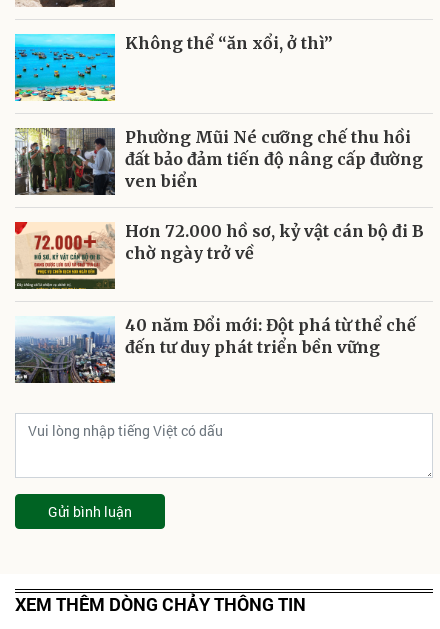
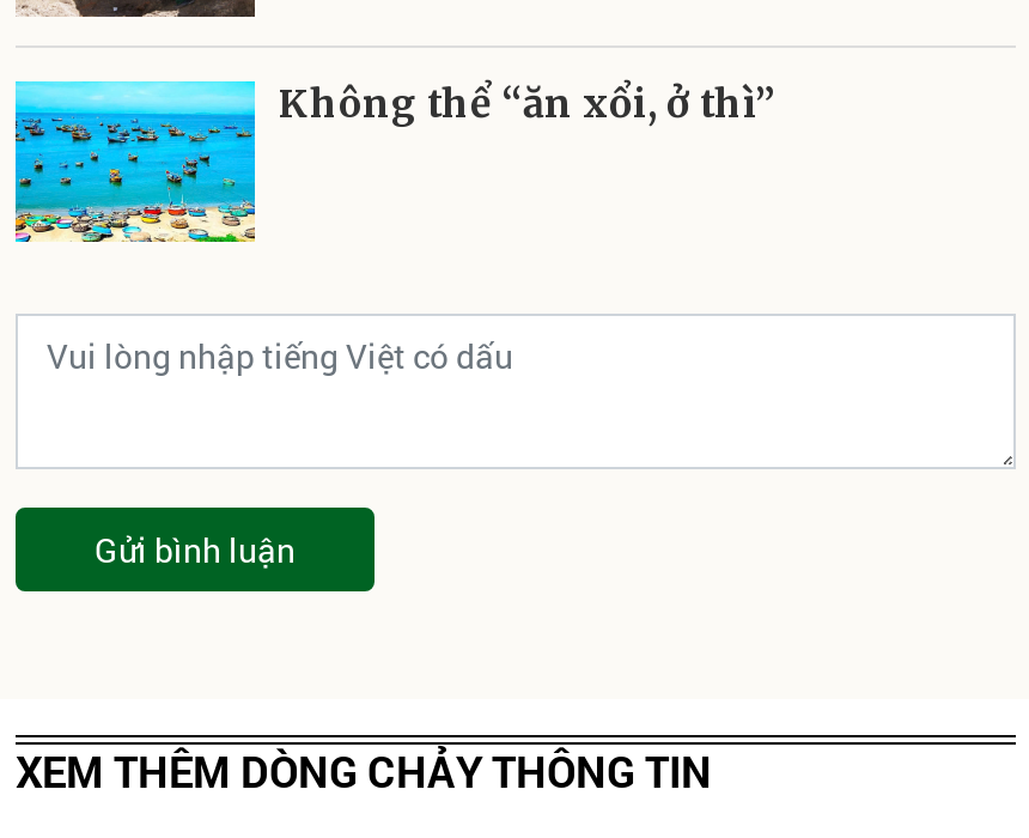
- [image]
- Phường Mũi Né cưỡng chế thu hồi
- đất bảo đảm tiến độ nâng cấp đường
- ven biển
- Hơn 72.000 hồ sơ, kỷ vật cán bộ đi B
- chờ ngày trở về

- [image]
- 40 năm Đổi mới: Đột phá từ thể chế
- đến tư duy phát triển bền vững

- [image]
